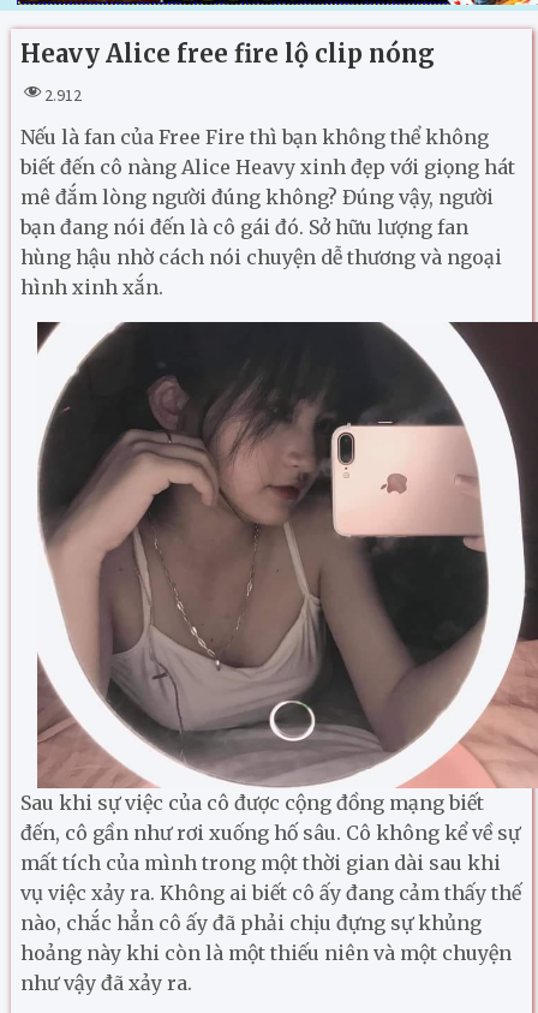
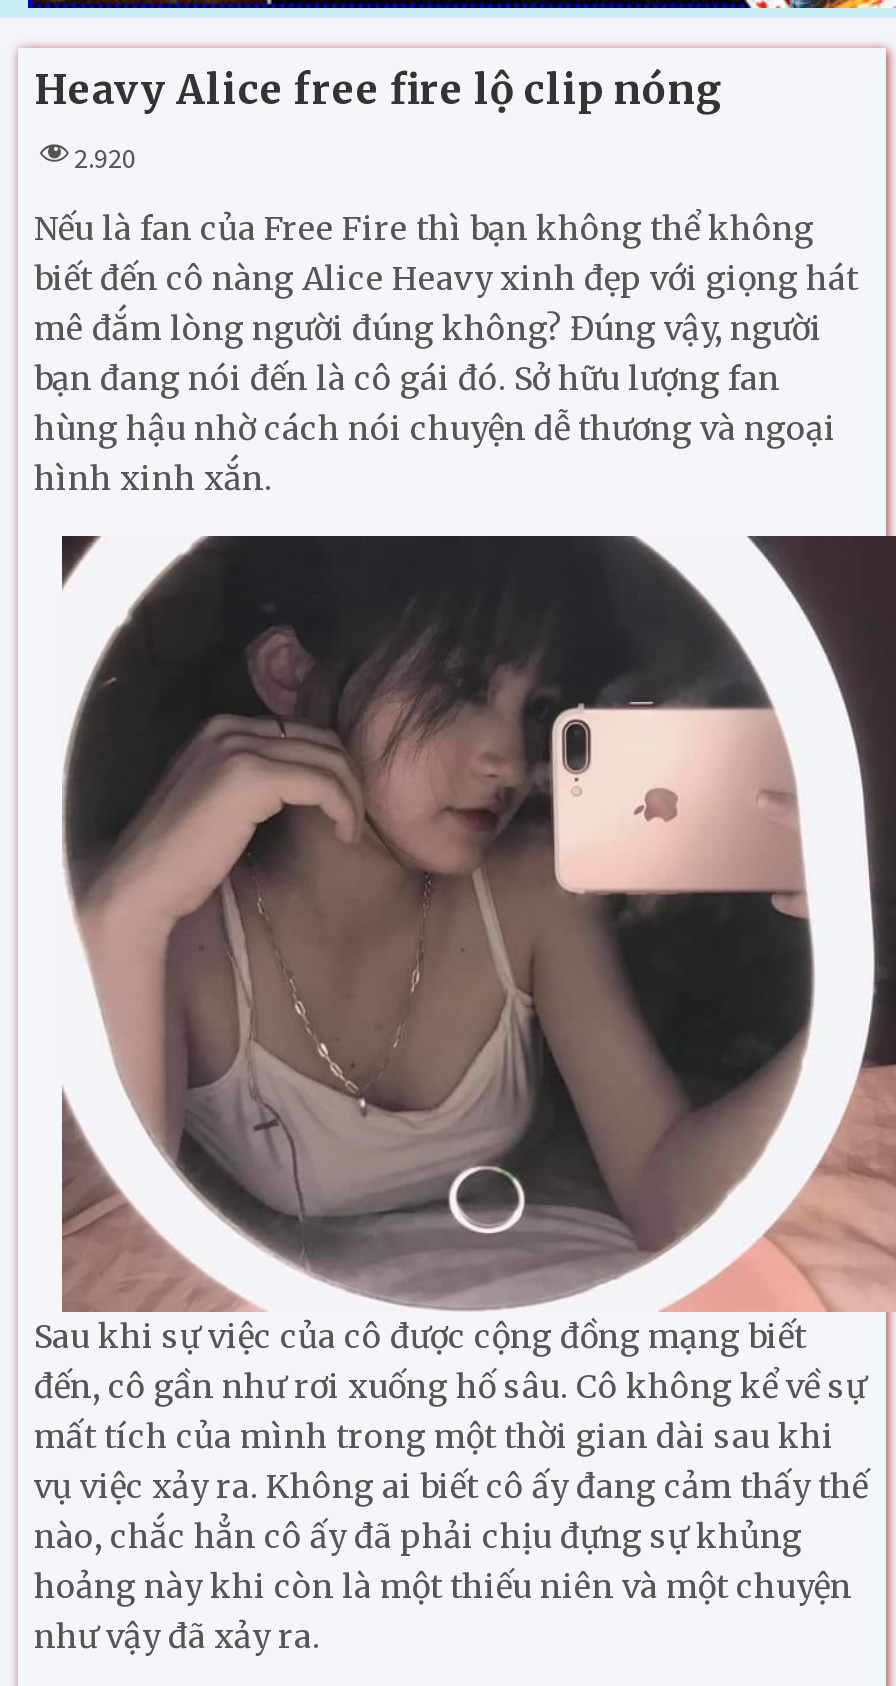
- 2.912
+ 2.920
